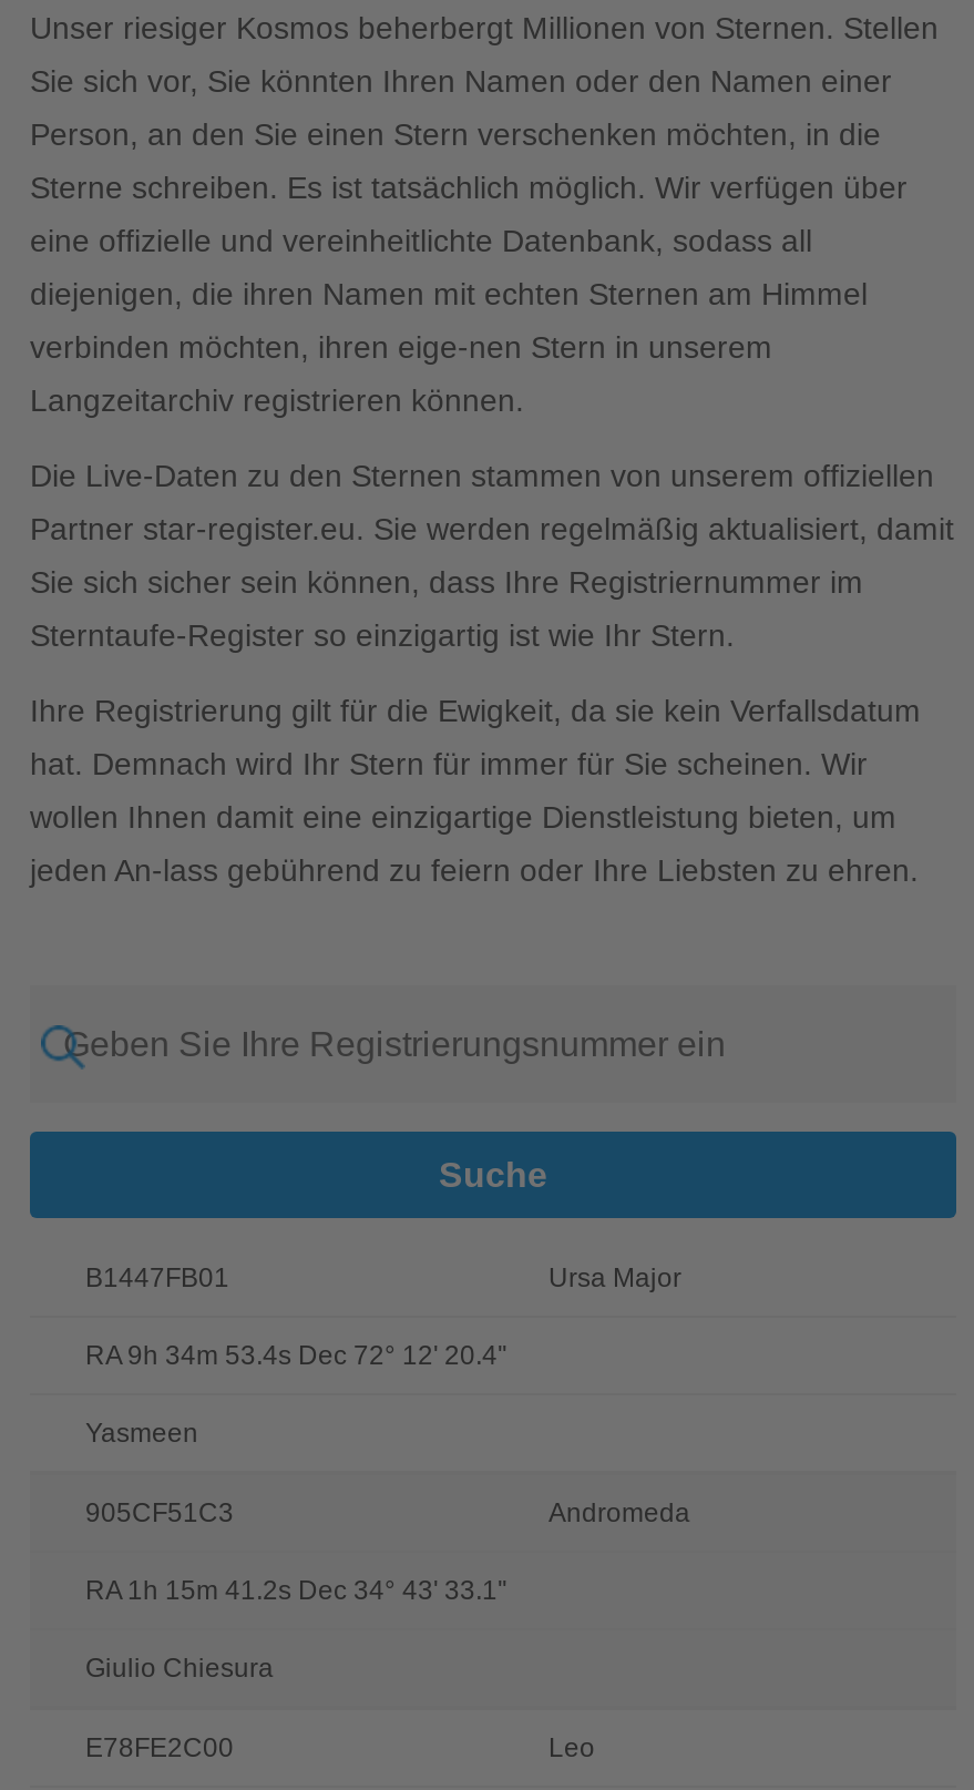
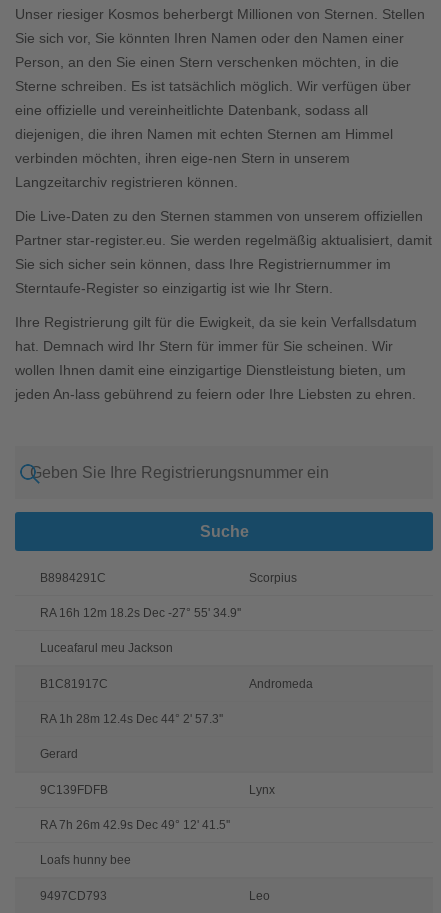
- B1447FB01
- Ursa Major
+ B8984291C
+ Scorpius

- RA 9h 34m 53.4s Dec 72° 12' 20.4''
+ RA 16h 12m 18.2s Dec -27° 55' 34.9''

- Yasmeen
+ Luceafarul meu Jackson

- 905CF51C3
+ B1C81917C

- RA 1h 15m 41.2s Dec 34° 43' 33.1''
- Giulio Chiesura
- E78FE2C00
+ RA 1h 28m 12.4s Dec 44° 2' 57.3''
+ Gerard
+ 9C139FDFB
+ Lynx
+ RA 7h 26m 42.9s Dec 49° 12' 41.5''
+ Loafs hunny bee
+ 9497CD793
